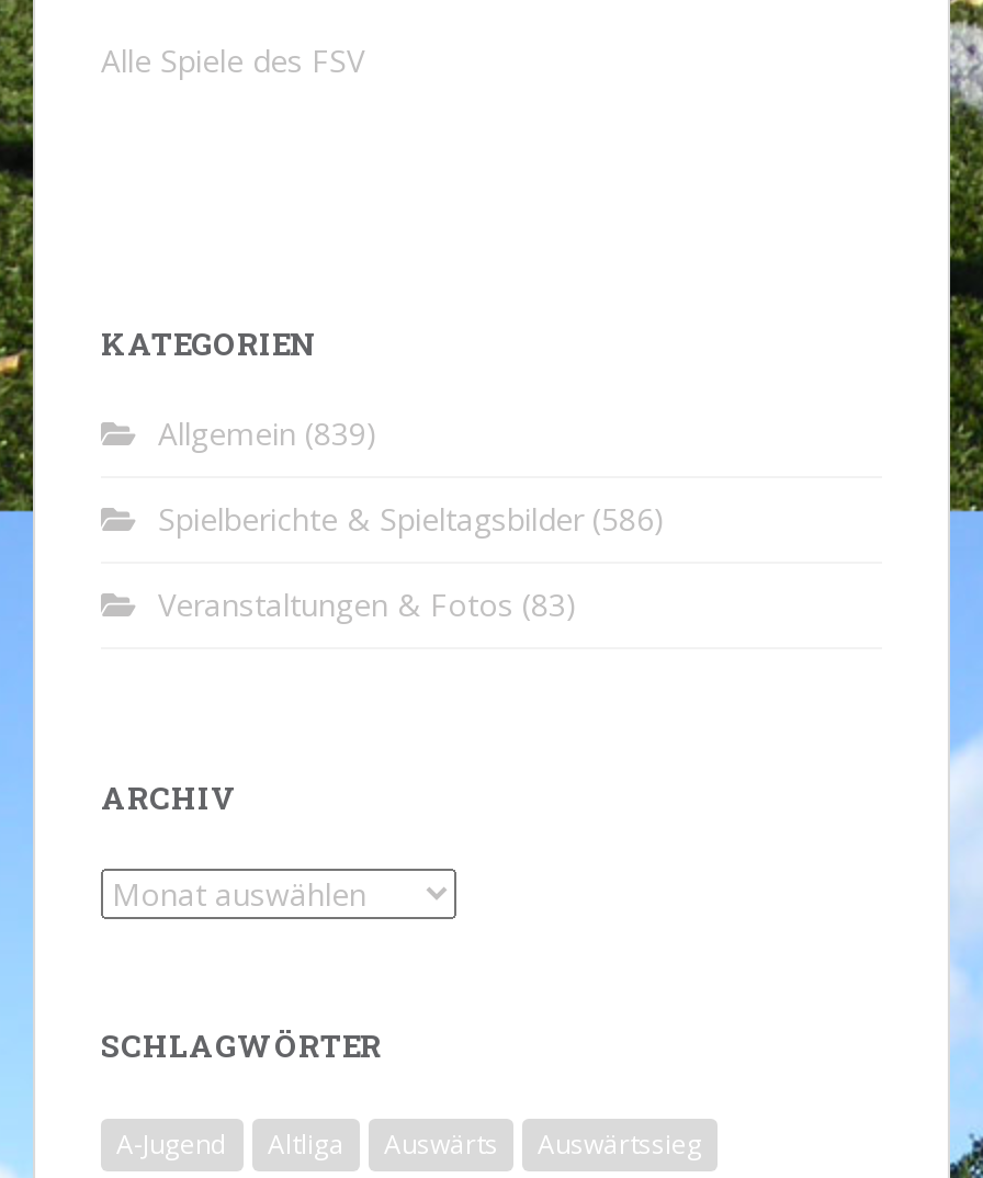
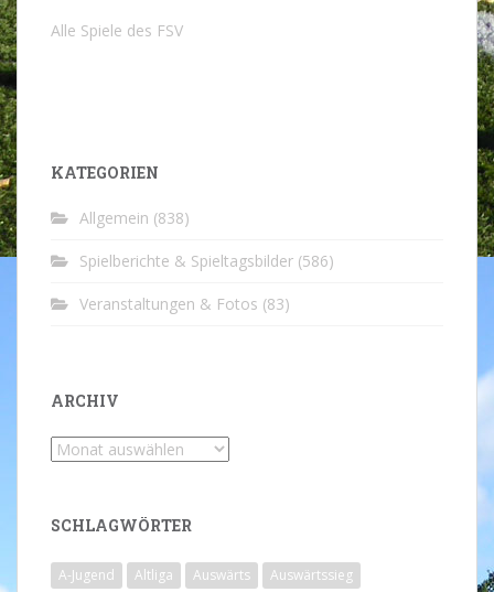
- Allgemein (839)
+ Allgemein (838)
